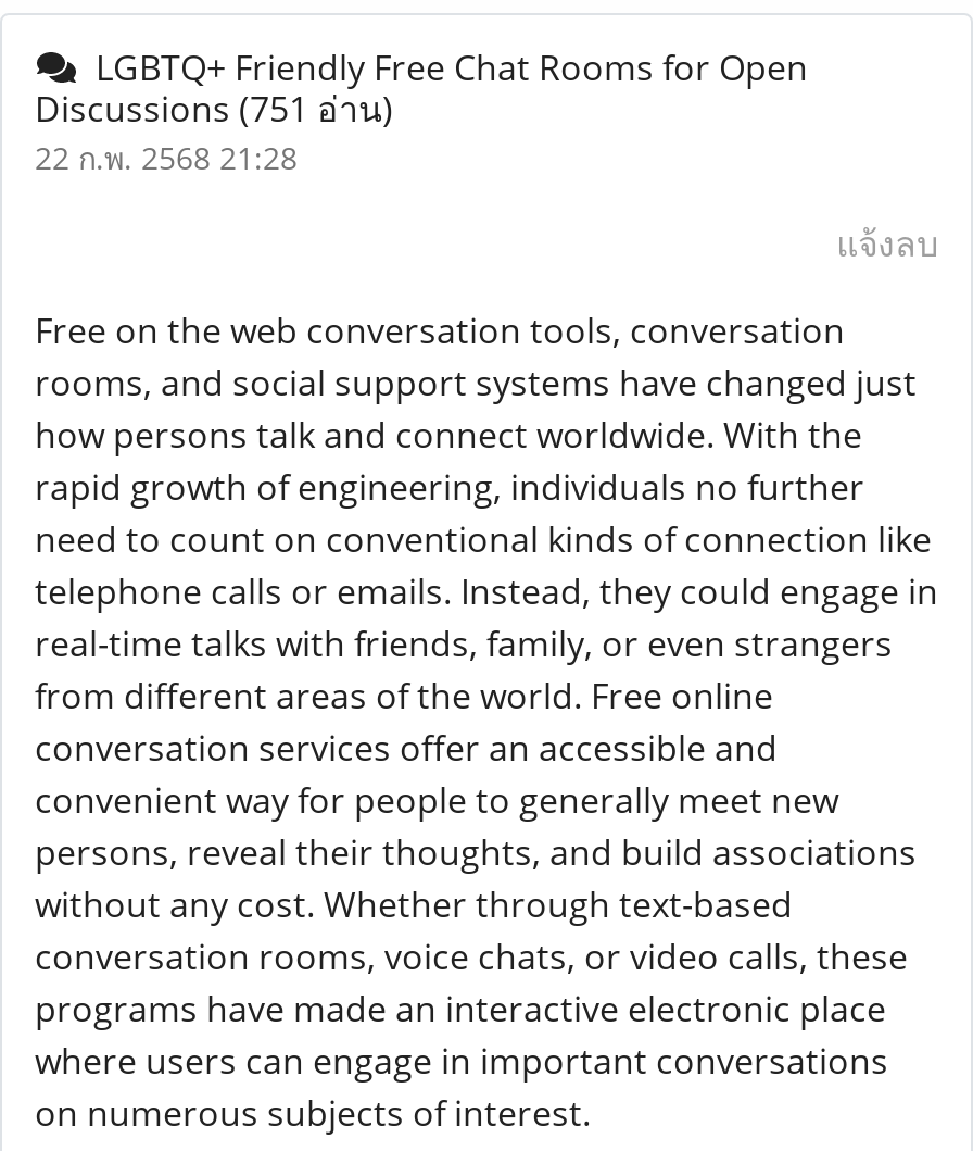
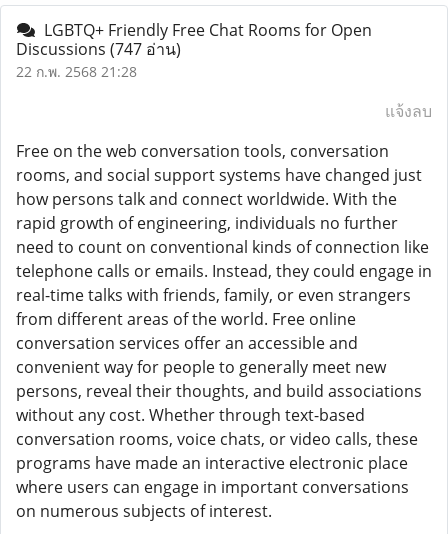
- Discussions (751 อ่าน)
+ Discussions (747 อ่าน)
